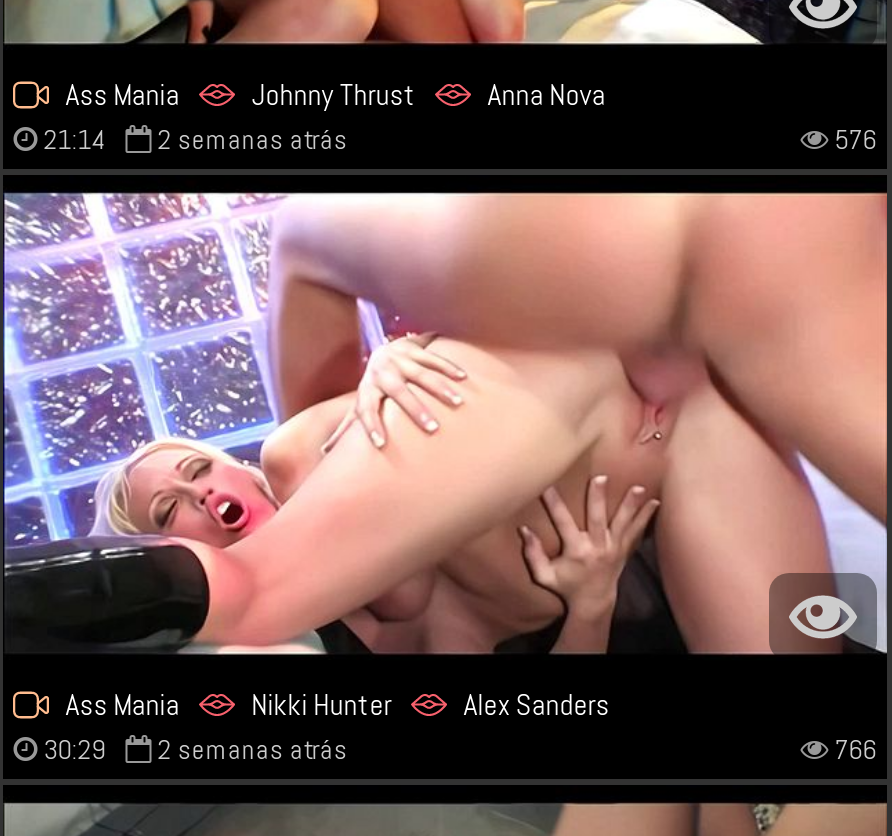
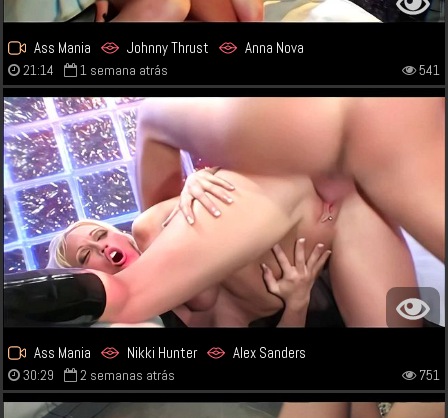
- 2 semanas atrás
+ 1 semana atrás

- 576
+ 541

- 766
+ 751
